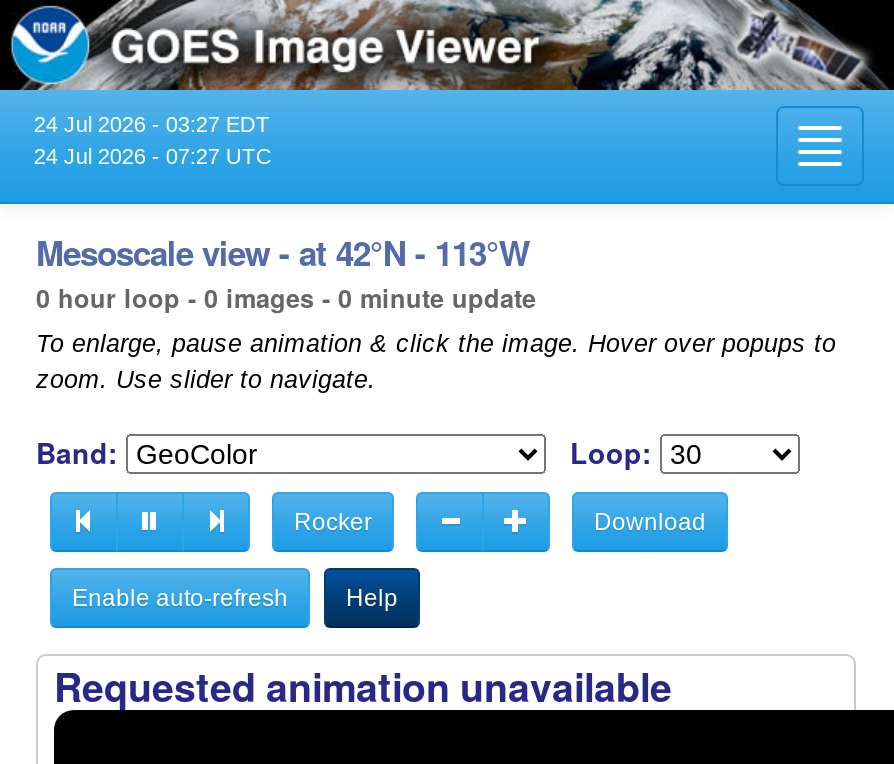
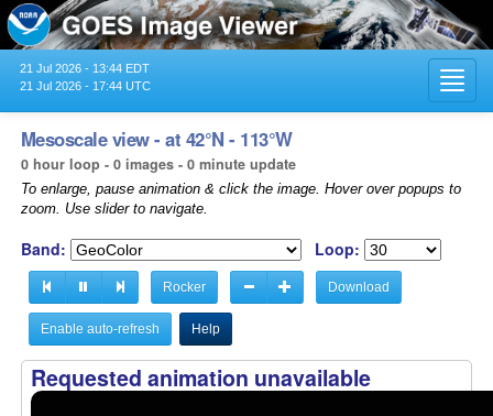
- 24 Jul 2026 - 03:27 EDT
+ 21 Jul 2026 - 13:44 EDT

- 24 Jul 2026 - 07:27 UTC
+ 21 Jul 2026 - 17:44 UTC
